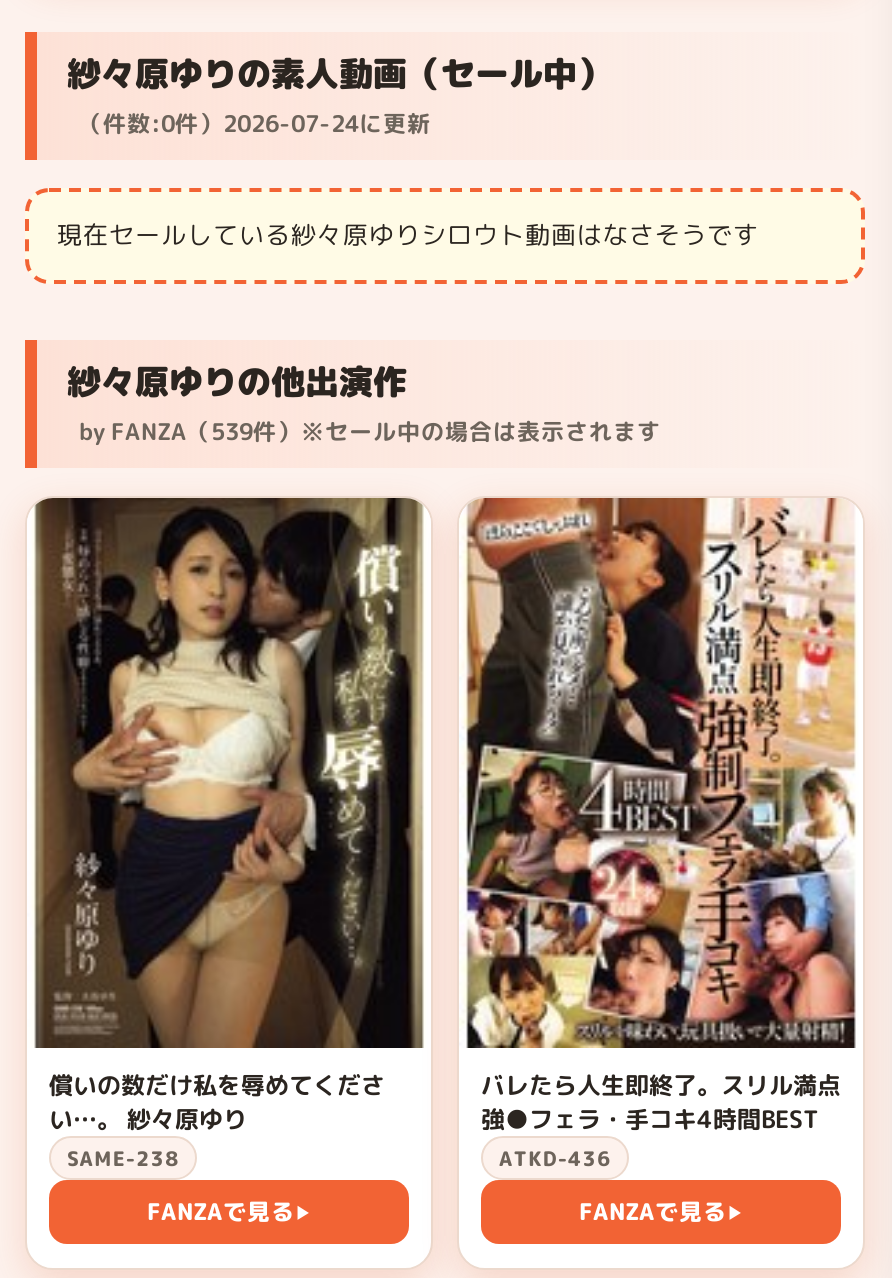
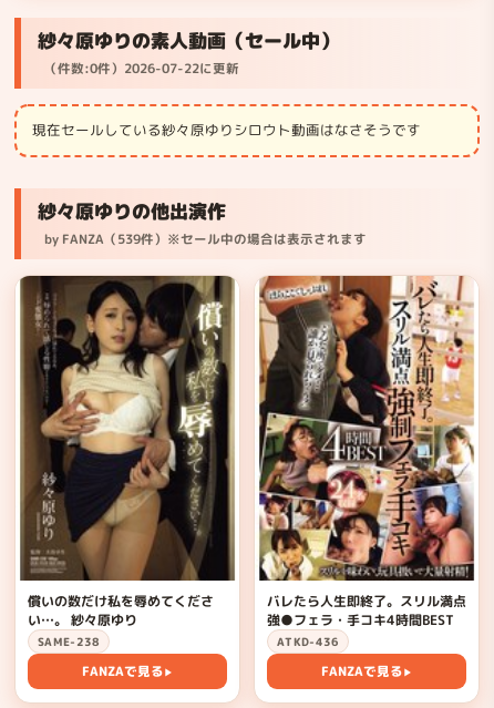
- （件数:0件）2026-07-24に更新
+ （件数:0件）2026-07-22に更新
